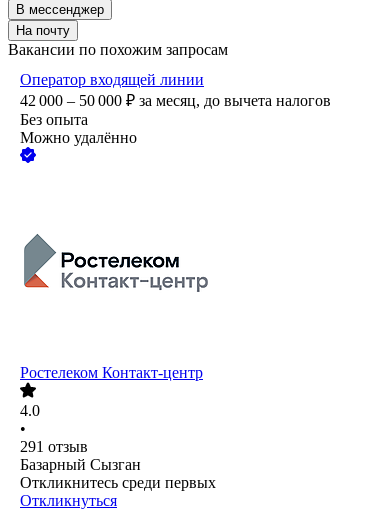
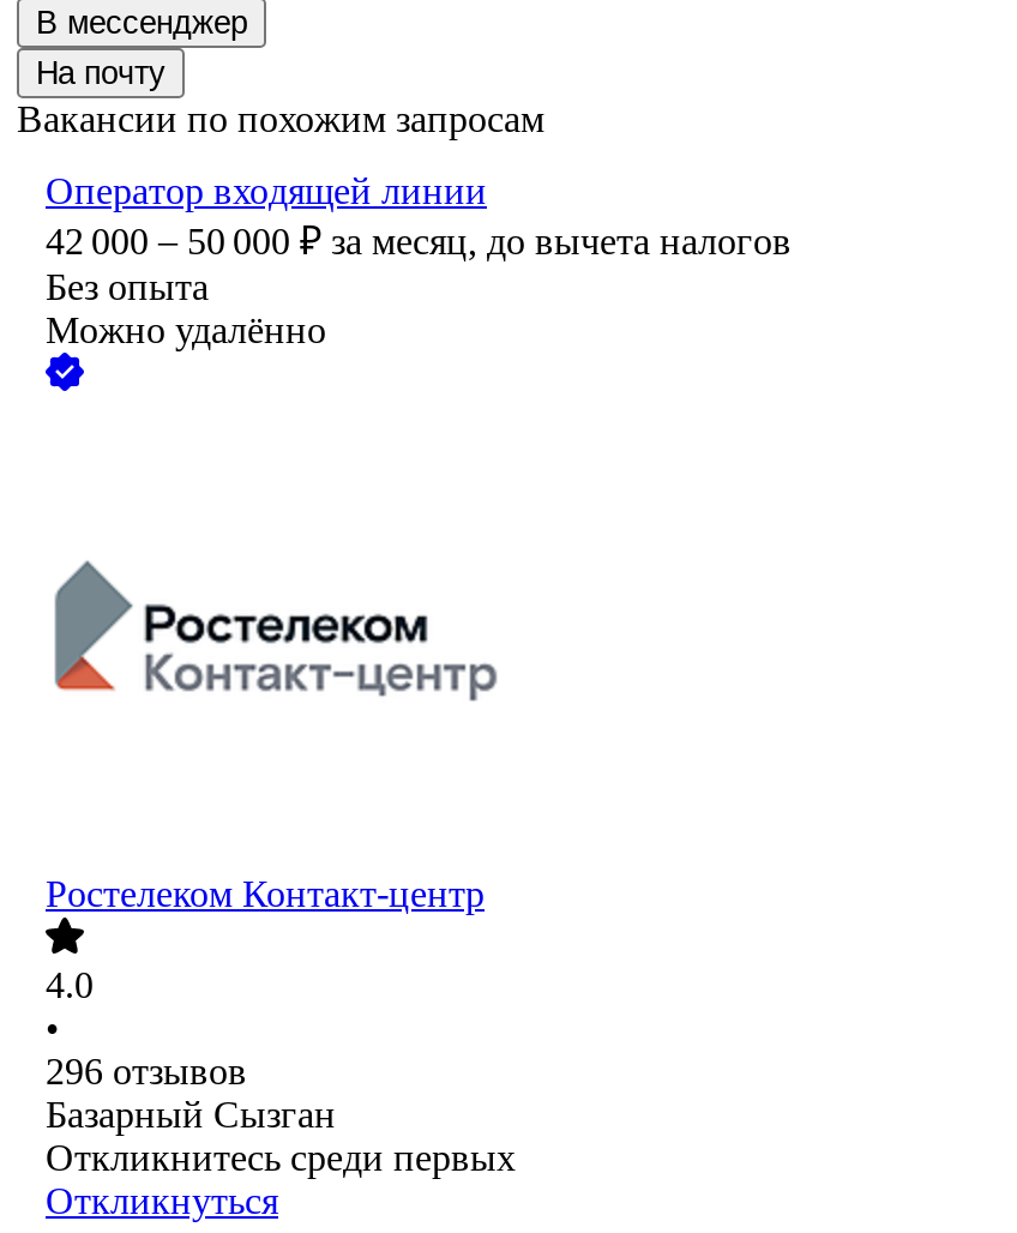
- 291 отзыв
+ 296 отзывов
